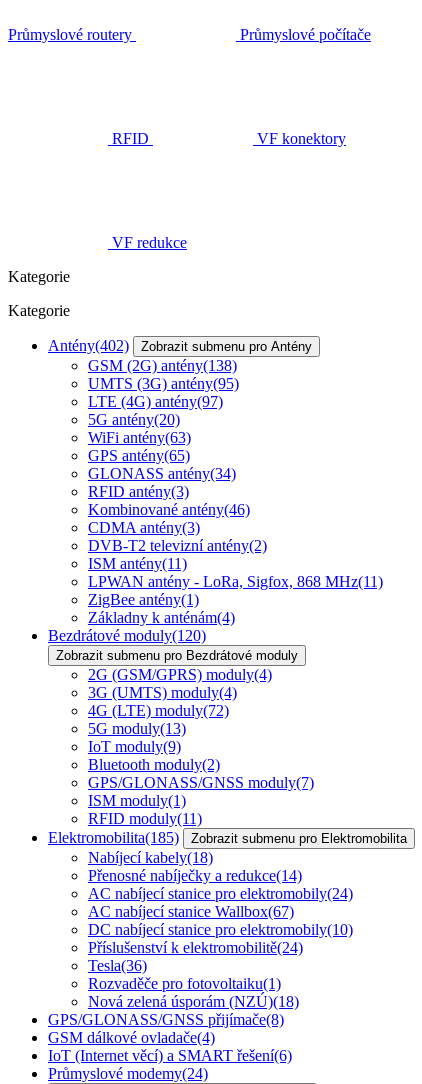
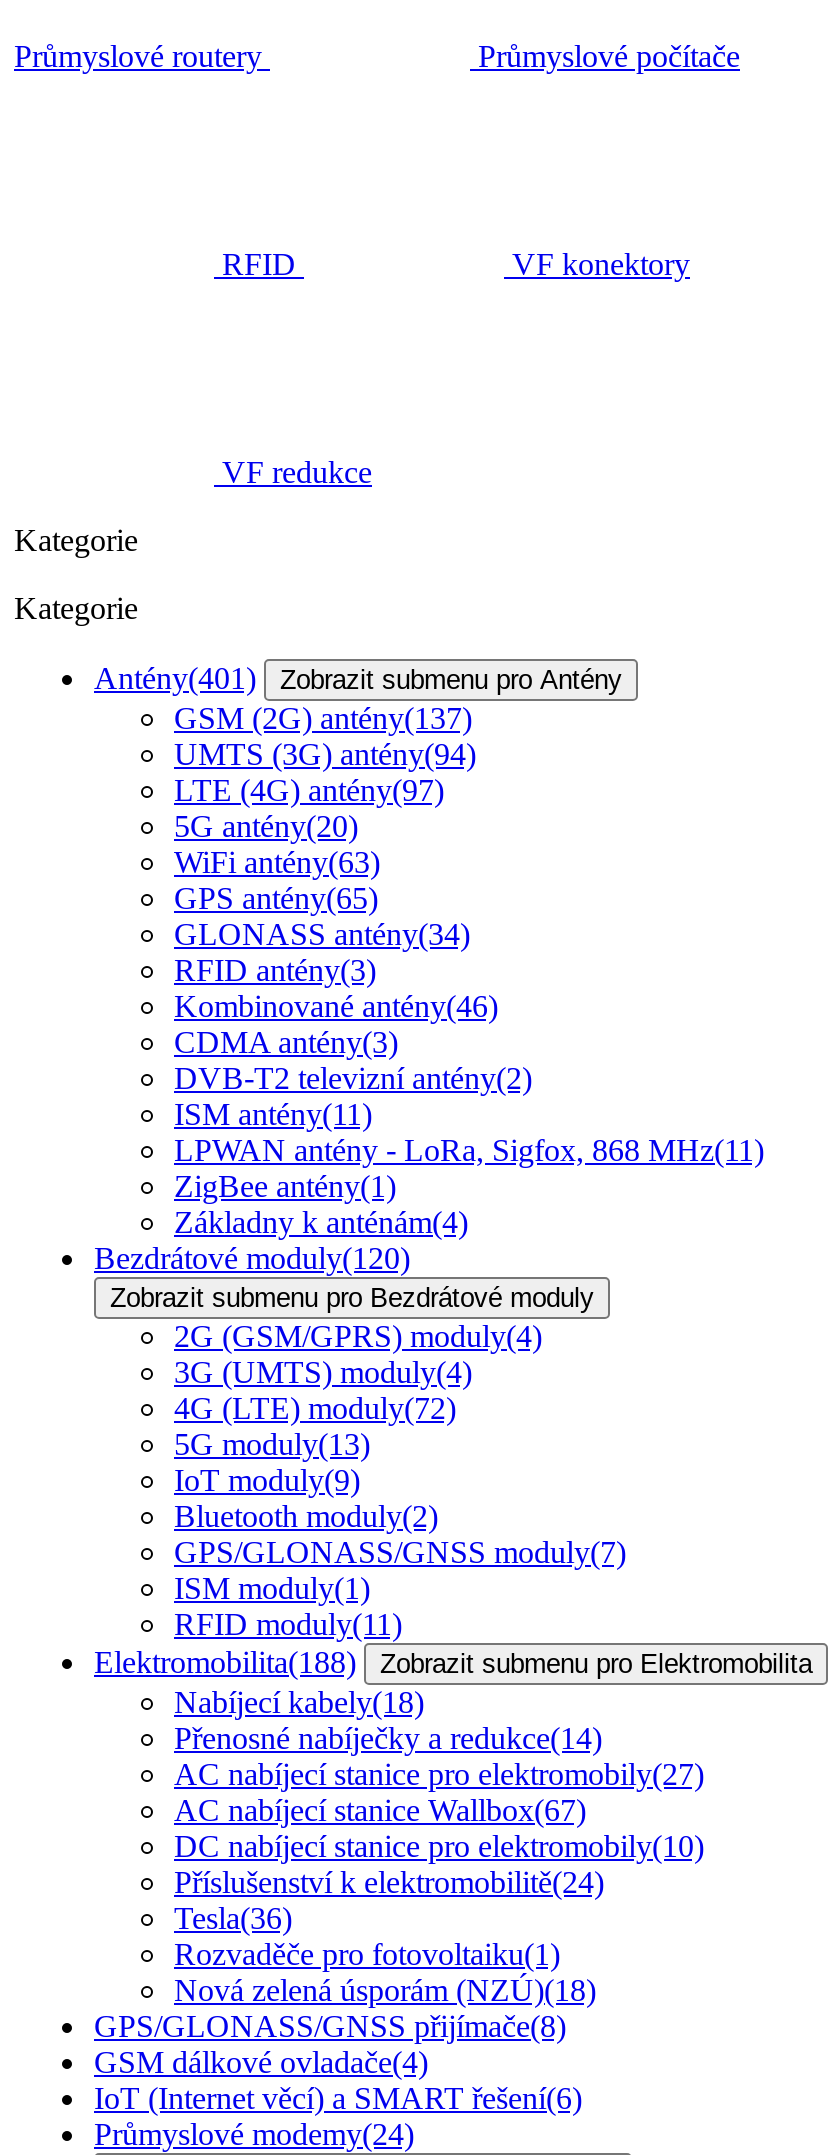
- Antény(402) Zobrazit submenu pro Antény
+ Antény(401) Zobrazit submenu pro Antény

- GSM (2G) antény(138)
+ GSM (2G) antény(137)

- UMTS (3G) antény(95)
+ UMTS (3G) antény(94)

- Elektromobilita(185)
+ Elektromobilita(188)

- AC nabíjecí stanice pro elektromobily(24)
+ AC nabíjecí stanice pro elektromobily(27)
